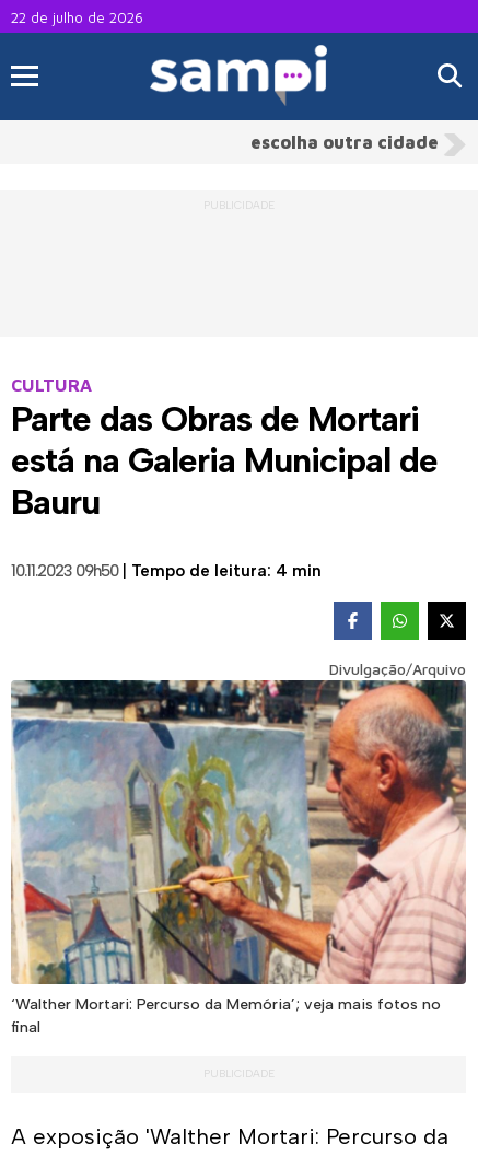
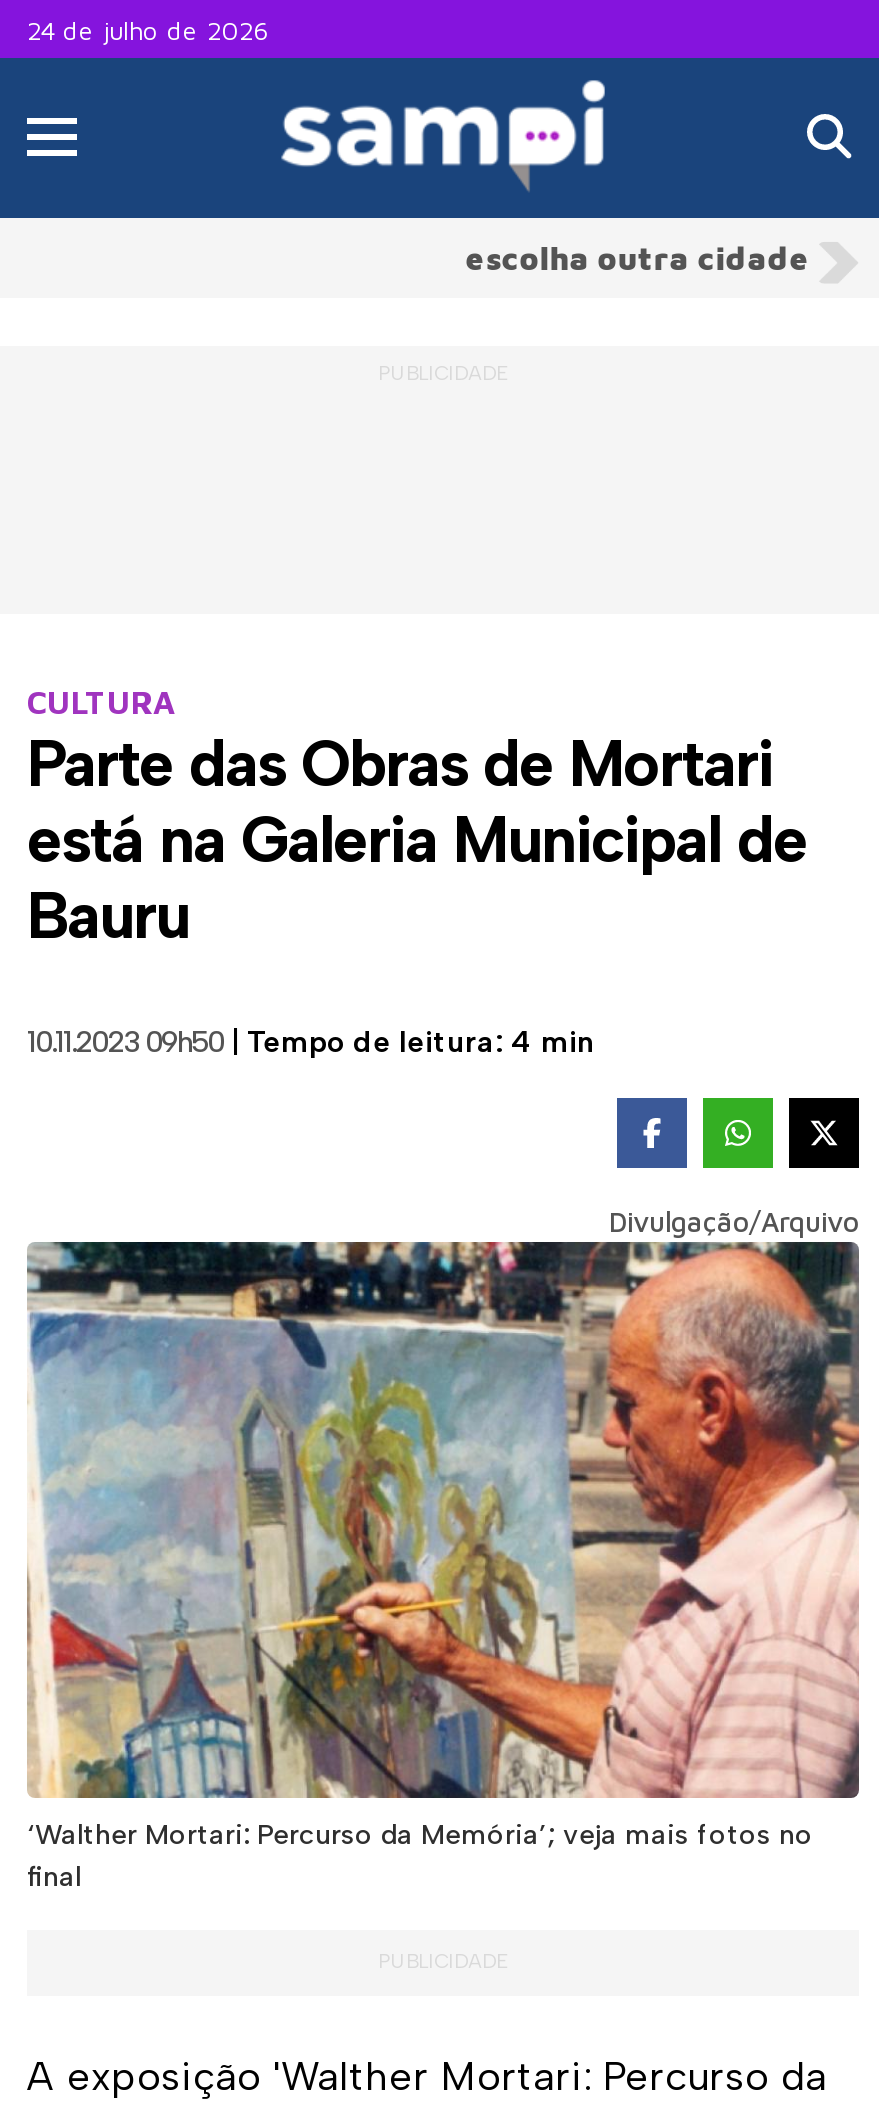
- 22 de julho de 2026
+ 24 de julho de 2026
